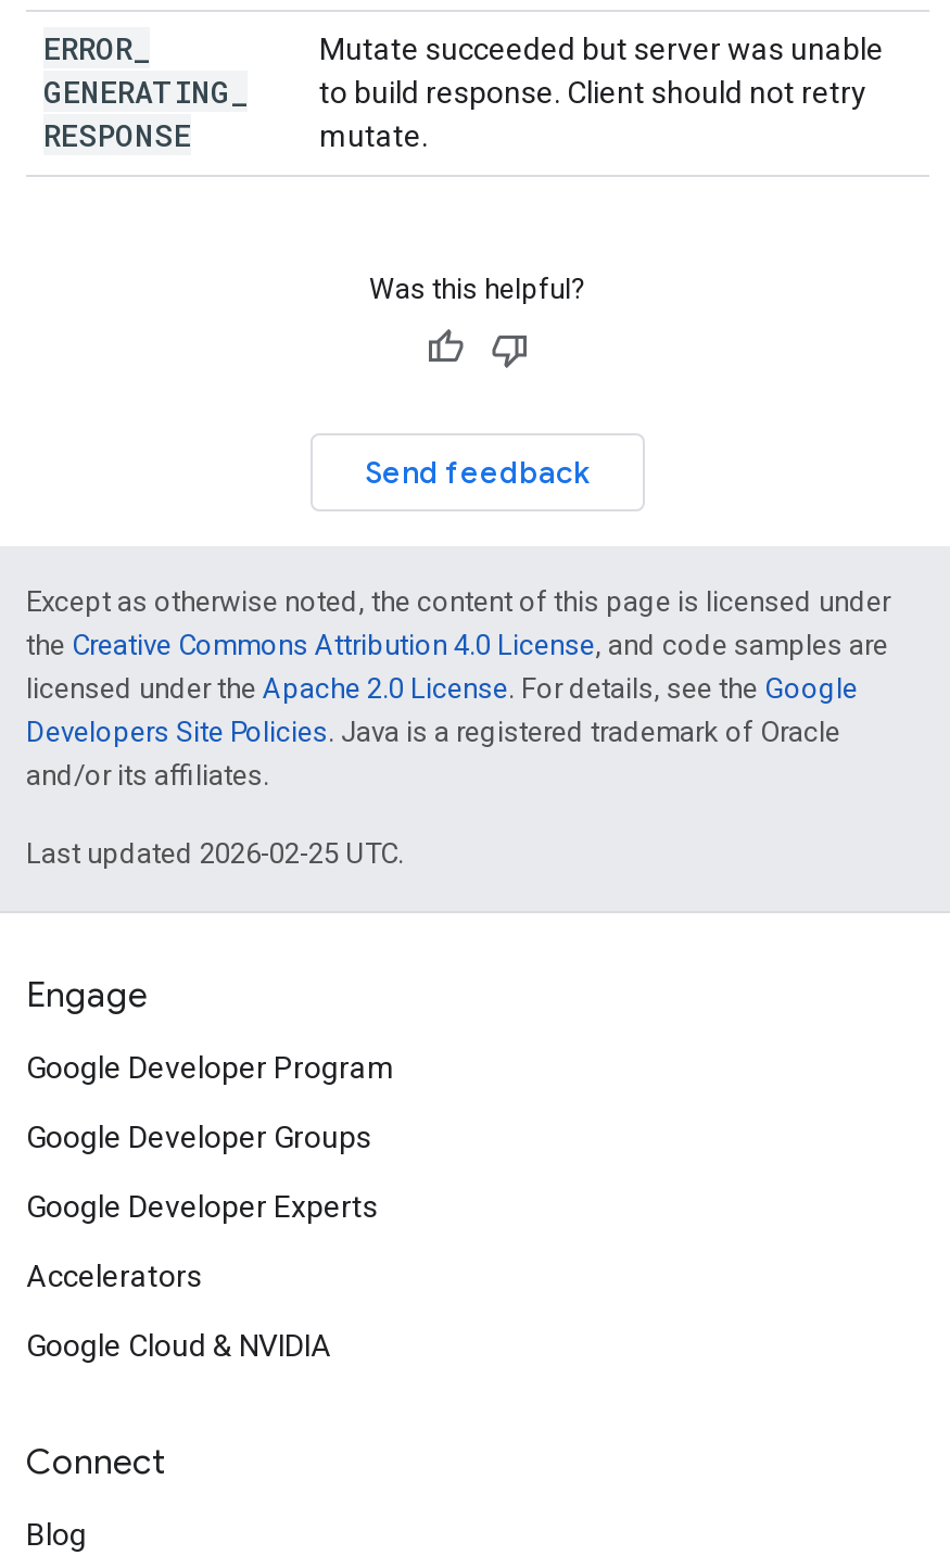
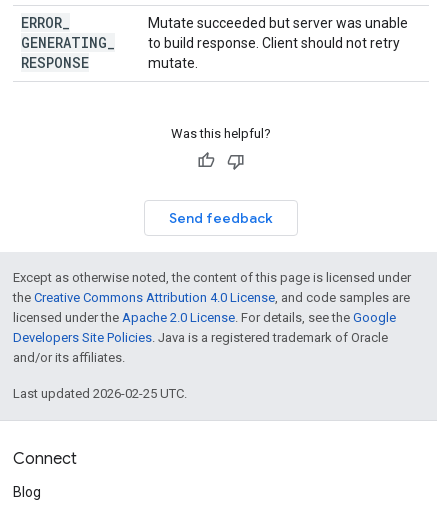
- Engage
- Google Developer Program
- Google Developer Groups
- Google Developer Experts
- Accelerators
- Google Cloud & NVIDIA
